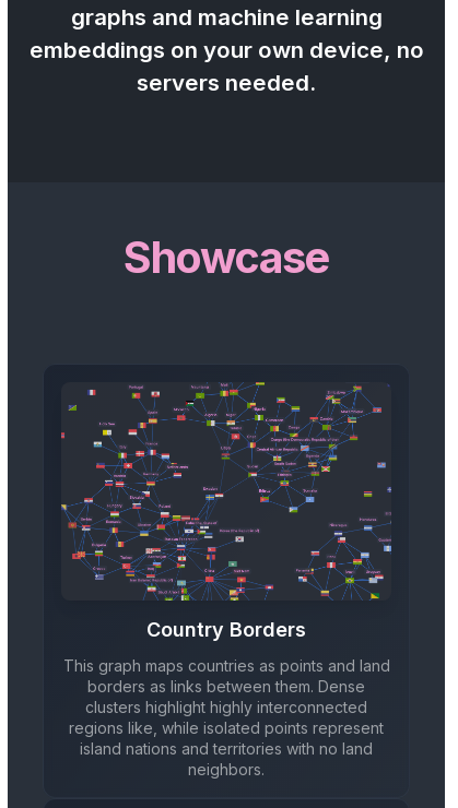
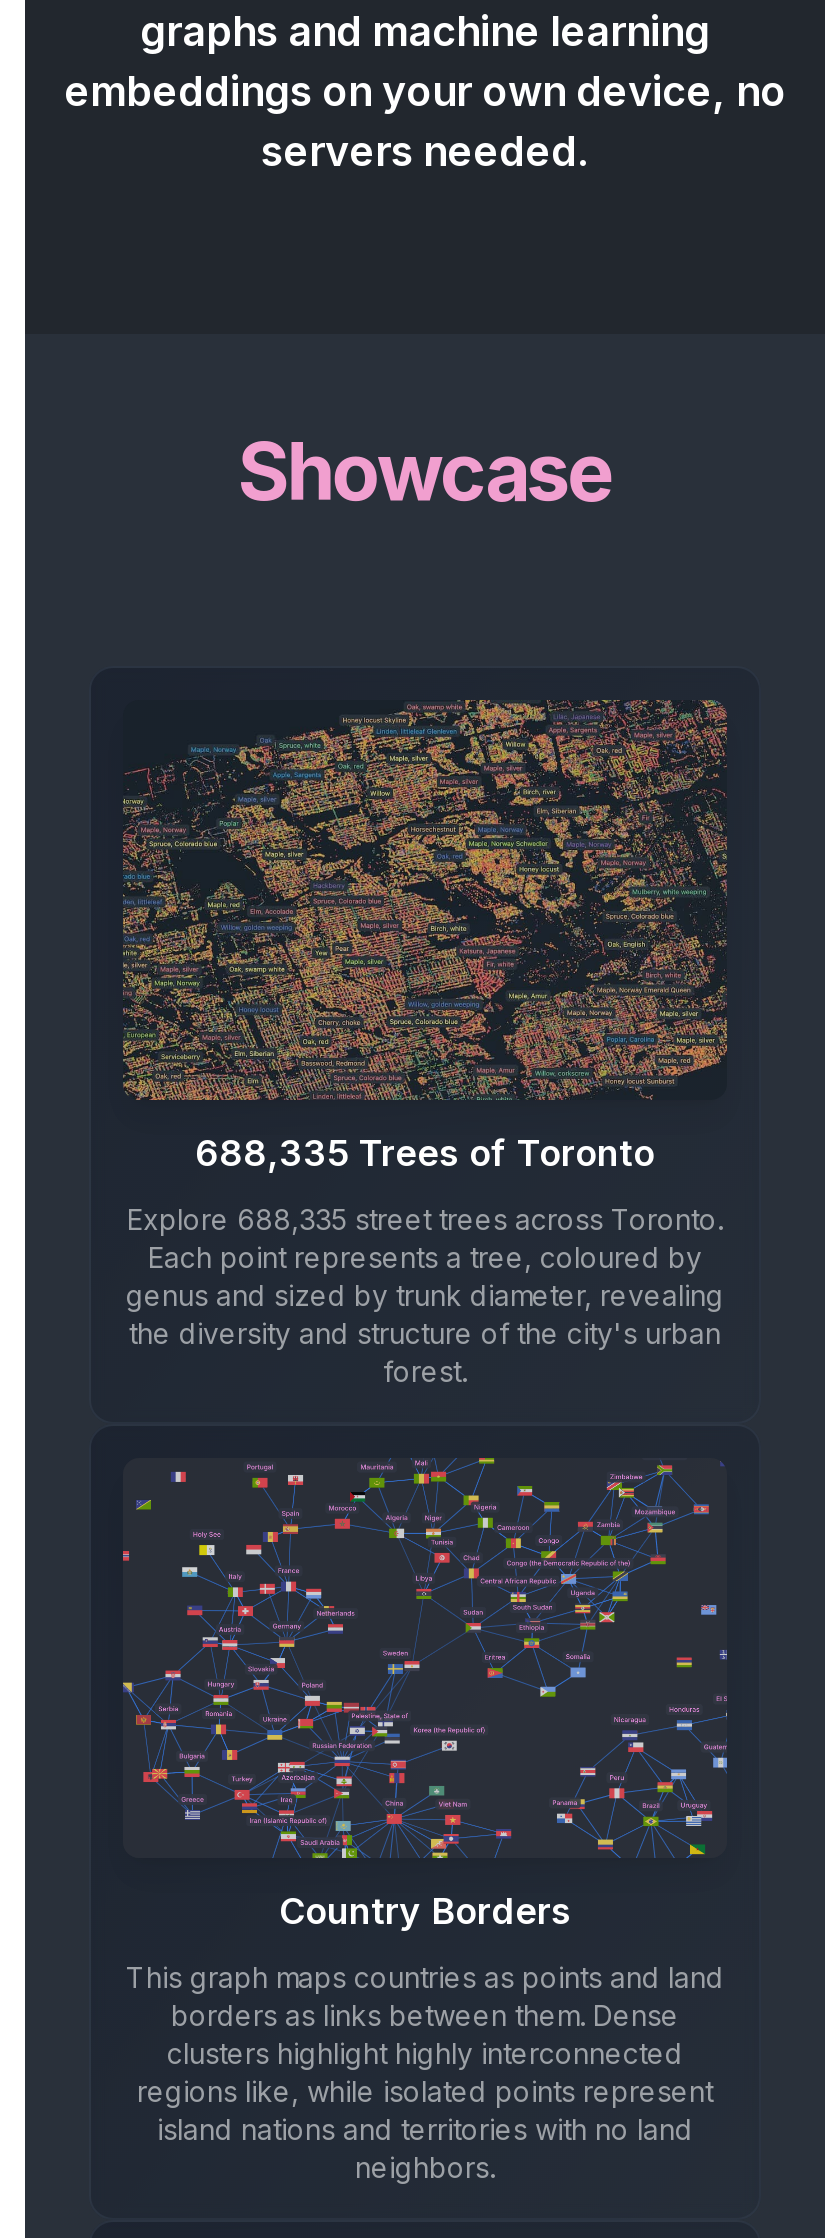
+ [image]
+ 688,335 Trees of Toronto
+ Explore 688,335 street trees across Toronto.
+ Each point represents a tree, coloured by
+ genus and sized by trunk diameter, revealing
+ the diversity and structure of the city's urban
+ forest.
